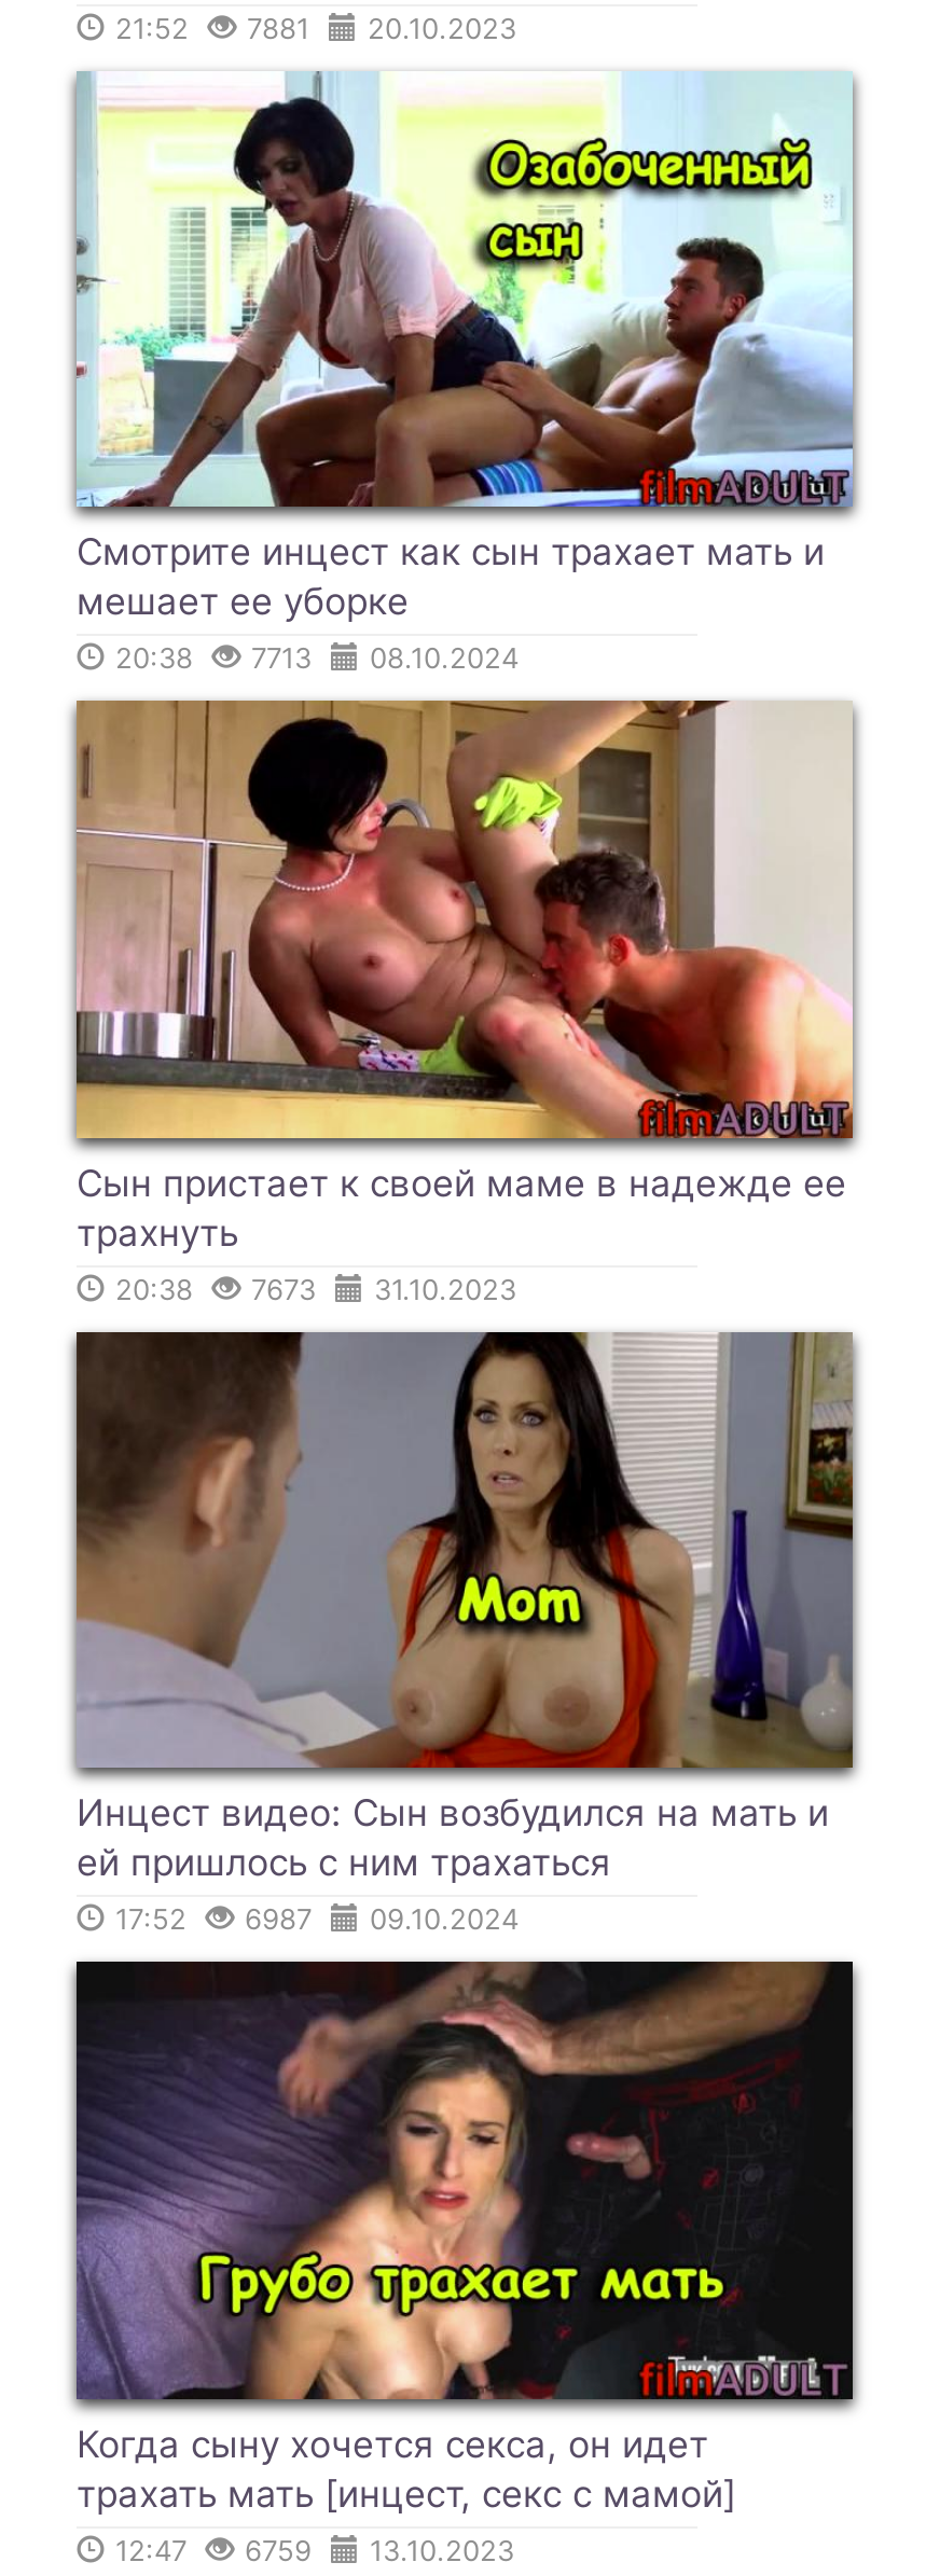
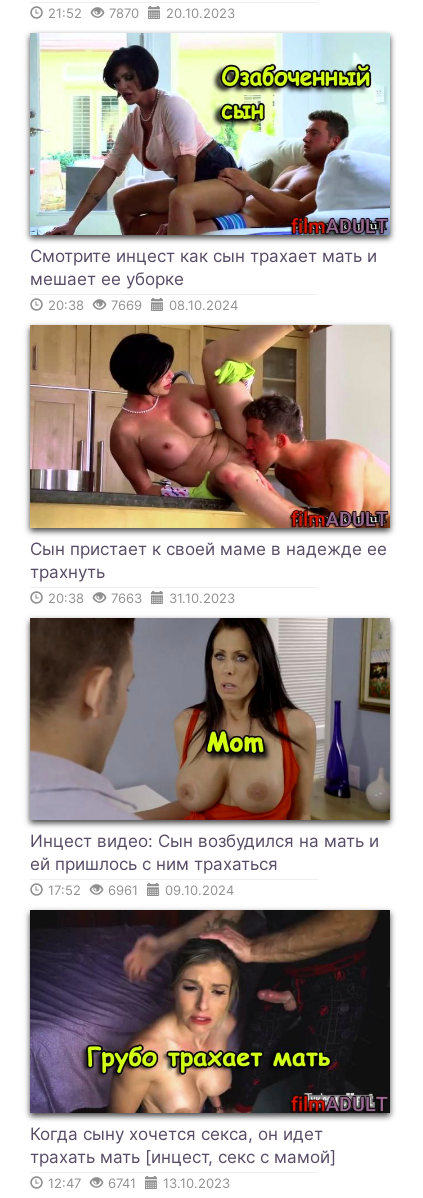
- 21:52 7881 20.10.2023
+ 21:52 7870 20.10.2023

- 20:38 7713 08.10.2024
+ 20:38 7669 08.10.2024

- 20:38 7673 31.10.2023
+ 20:38 7663 31.10.2023

- 17:52 6987 09.10.2024
+ 17:52 6961 09.10.2024

- 12:47 6759 13.10.2023
+ 12:47 6741 13.10.2023
